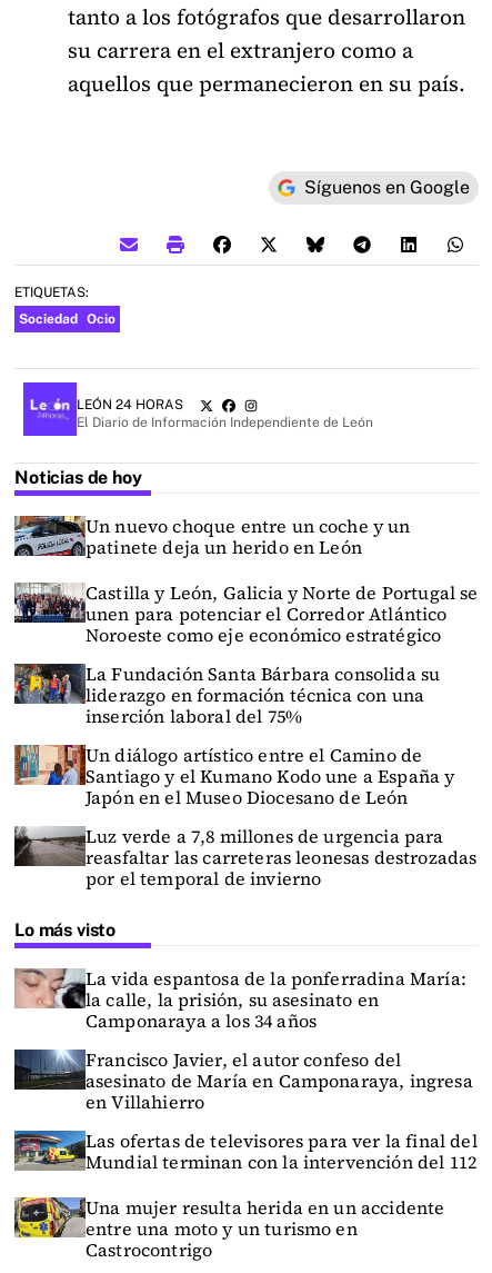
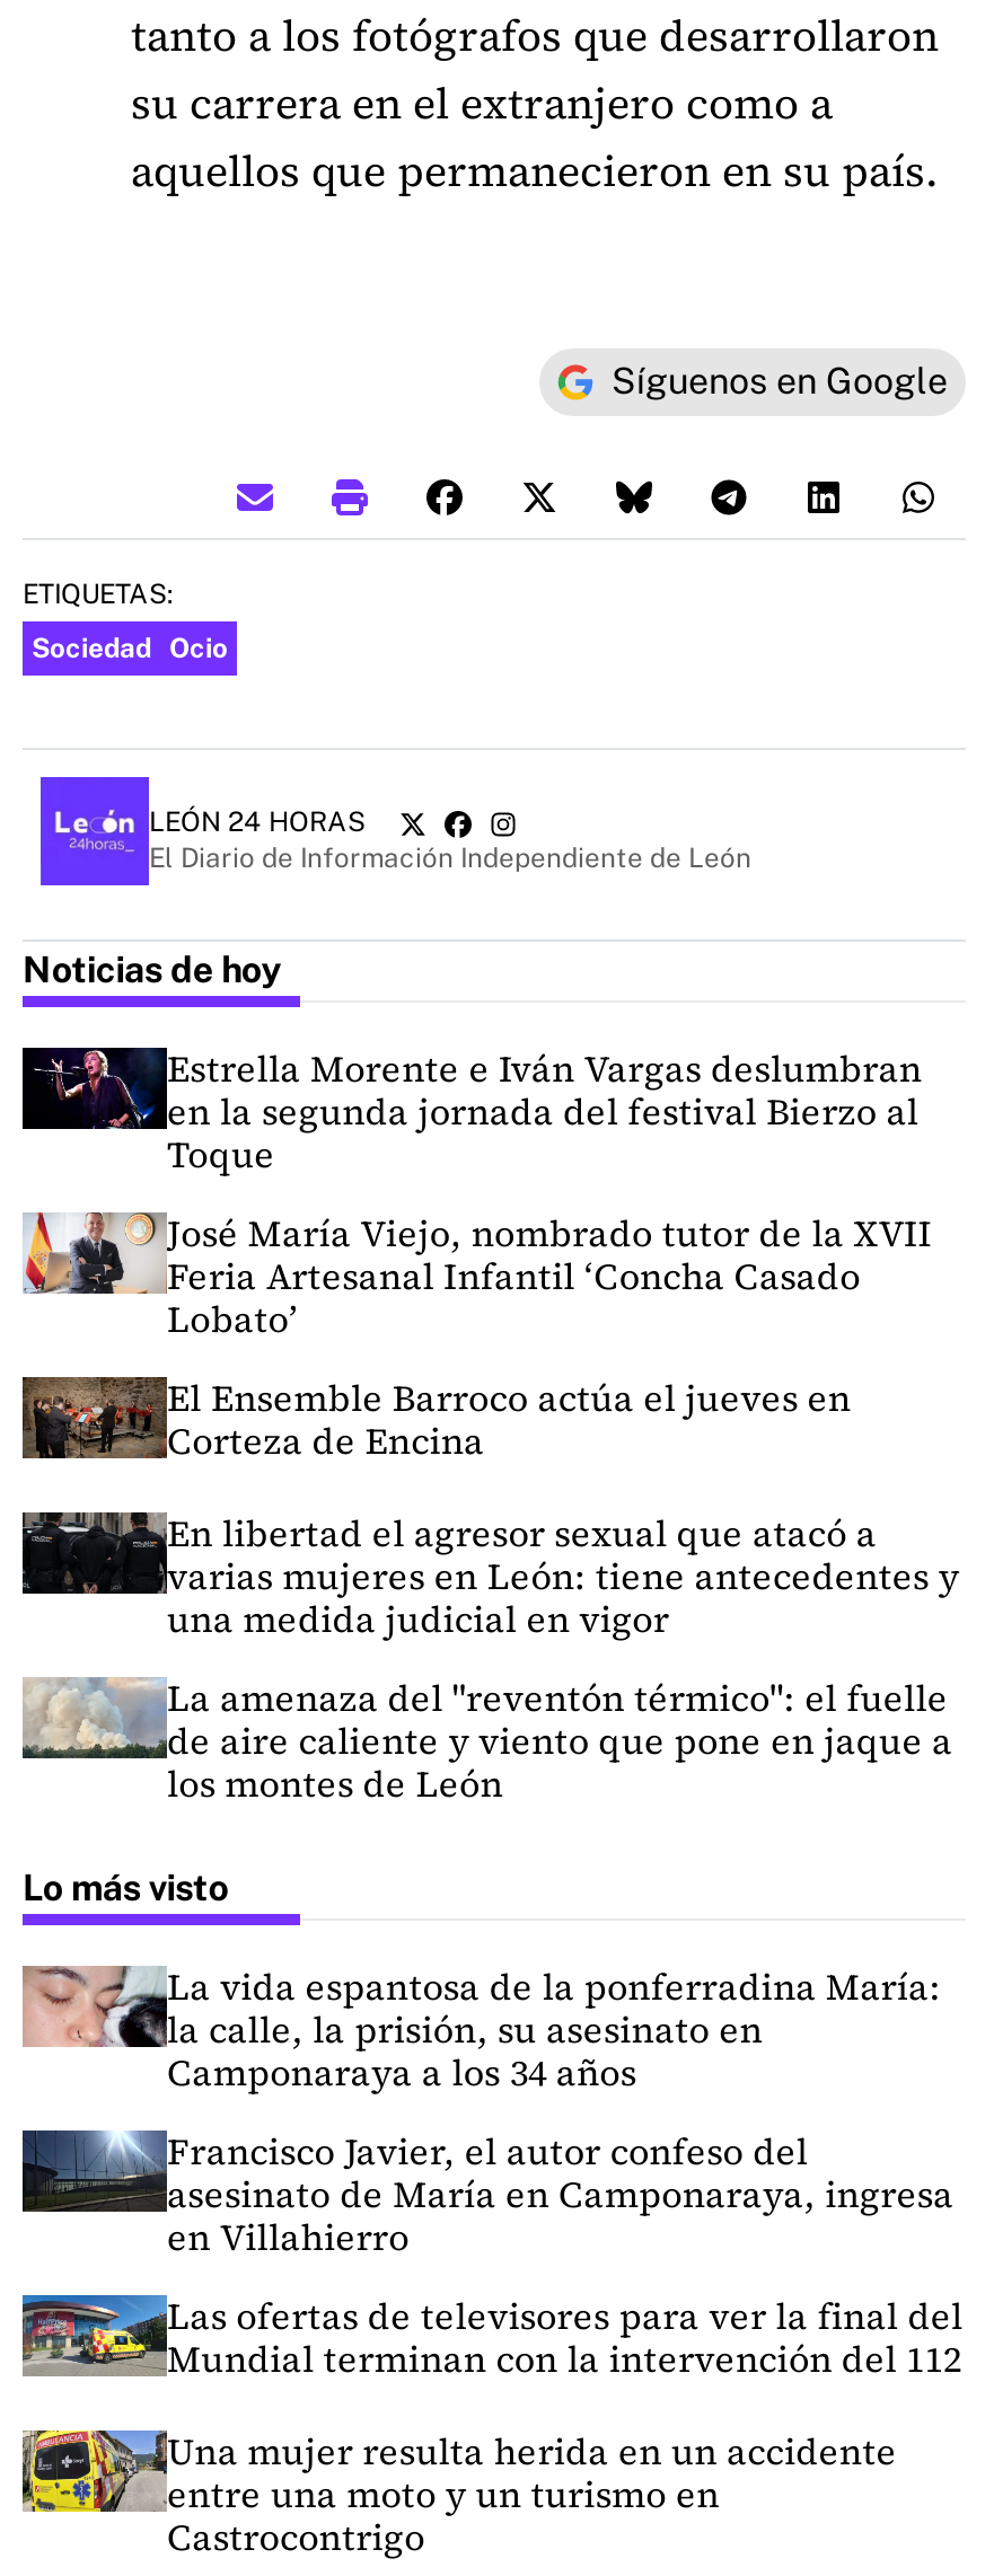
- [image]
- Un nuevo choque entre un coche y un
- patinete deja un herido en León
+ [image]
+ Estrella Morente e Iván Vargas deslumbran
+ en la segunda jornada del festival Bierzo al
+ Toque

- [image]
- Castilla y León, Galicia y Norte de Portugal se
- unen para potenciar el Corredor Atlántico
- Noroeste como eje económico estratégico
+ [image]
+ José María Viejo, nombrado tutor de la XVII
+ Feria Artesanal Infantil ‘Concha Casado
+ Lobato’

- [image]
- La Fundación Santa Bárbara consolida su
- liderazgo en formación técnica con una
- inserción laboral del 75%
+ [image]
+ El Ensemble Barroco actúa el jueves en
+ Corteza de Encina

- [image]
- Un diálogo artístico entre el Camino de
- Santiago y el Kumano Kodo une a España y
- Japón en el Museo Diocesano de León
+ [image]
+ En libertad el agresor sexual que atacó a
+ varias mujeres en León: tiene antecedentes y
+ una medida judicial en vigor

- [image]
- Luz verde a 7,8 millones de urgencia para
- reasfaltar las carreteras leonesas destrozadas
- por el temporal de invierno
+ [image]
+ La amenaza del "reventón térmico": el fuelle
+ de aire caliente y viento que pone en jaque a
+ los montes de León
